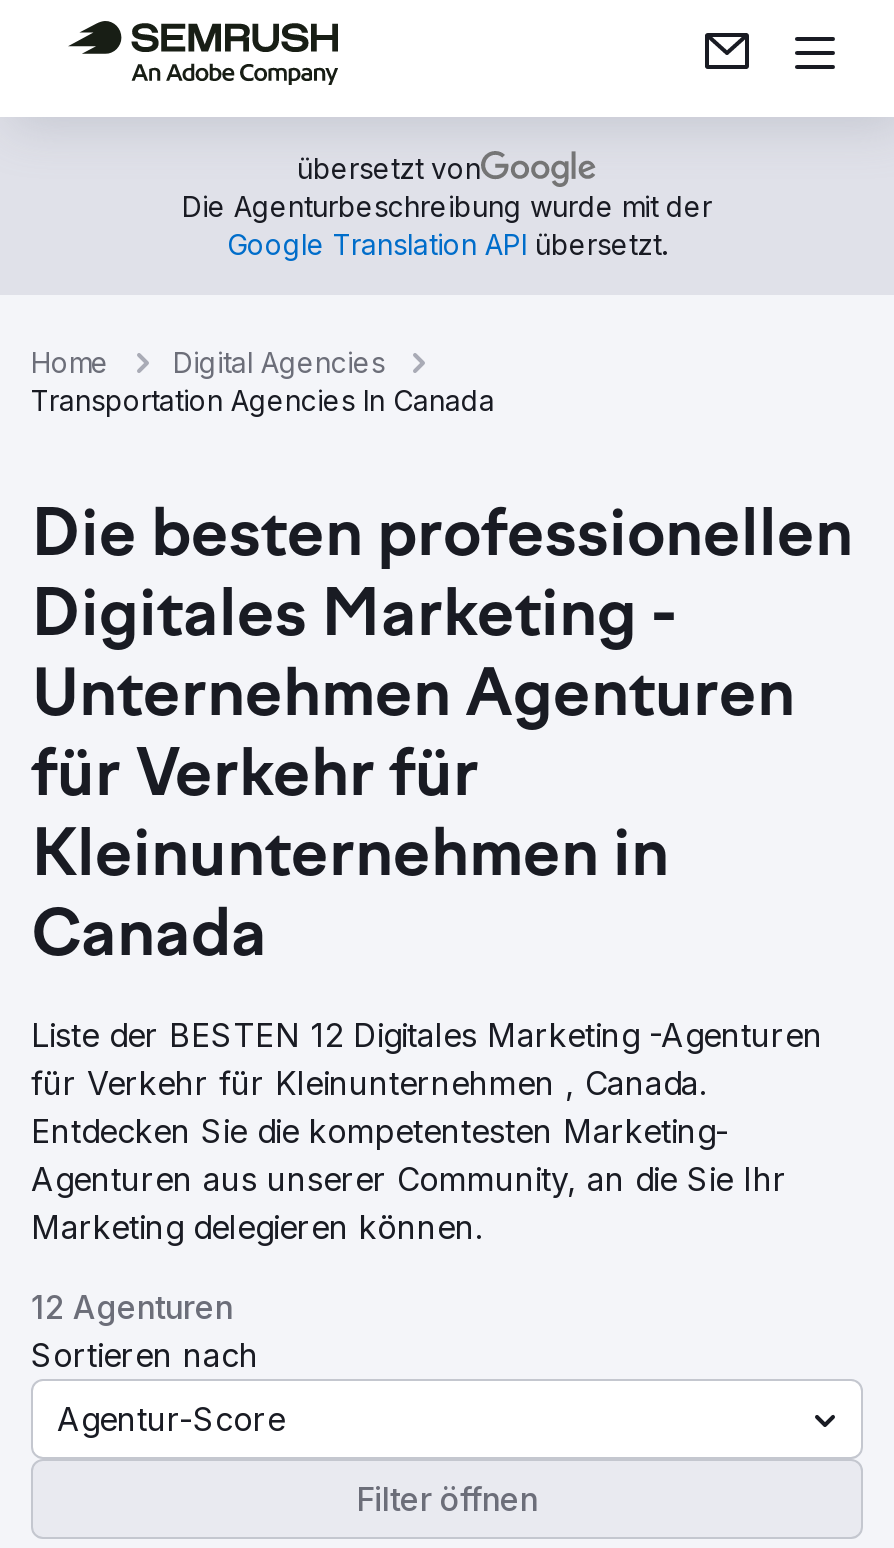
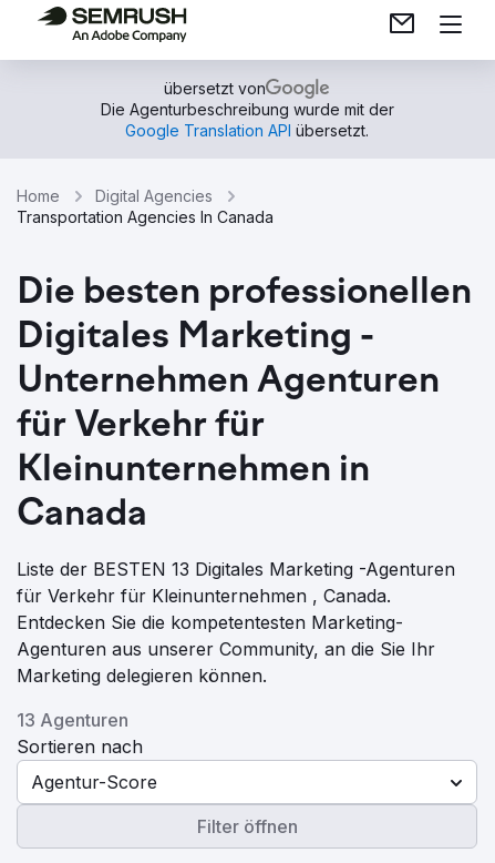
- Liste der BESTEN 12 Digitales Marketing -Agenturen
+ Liste der BESTEN 13 Digitales Marketing -Agenturen

- 12 Agenturen
+ 13 Agenturen
